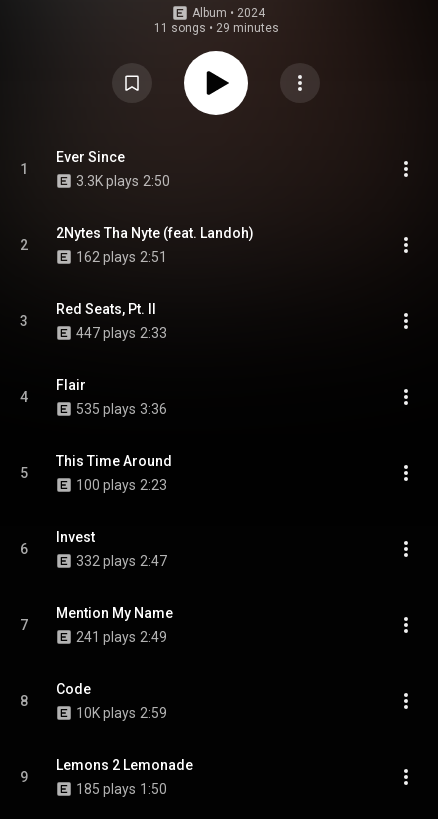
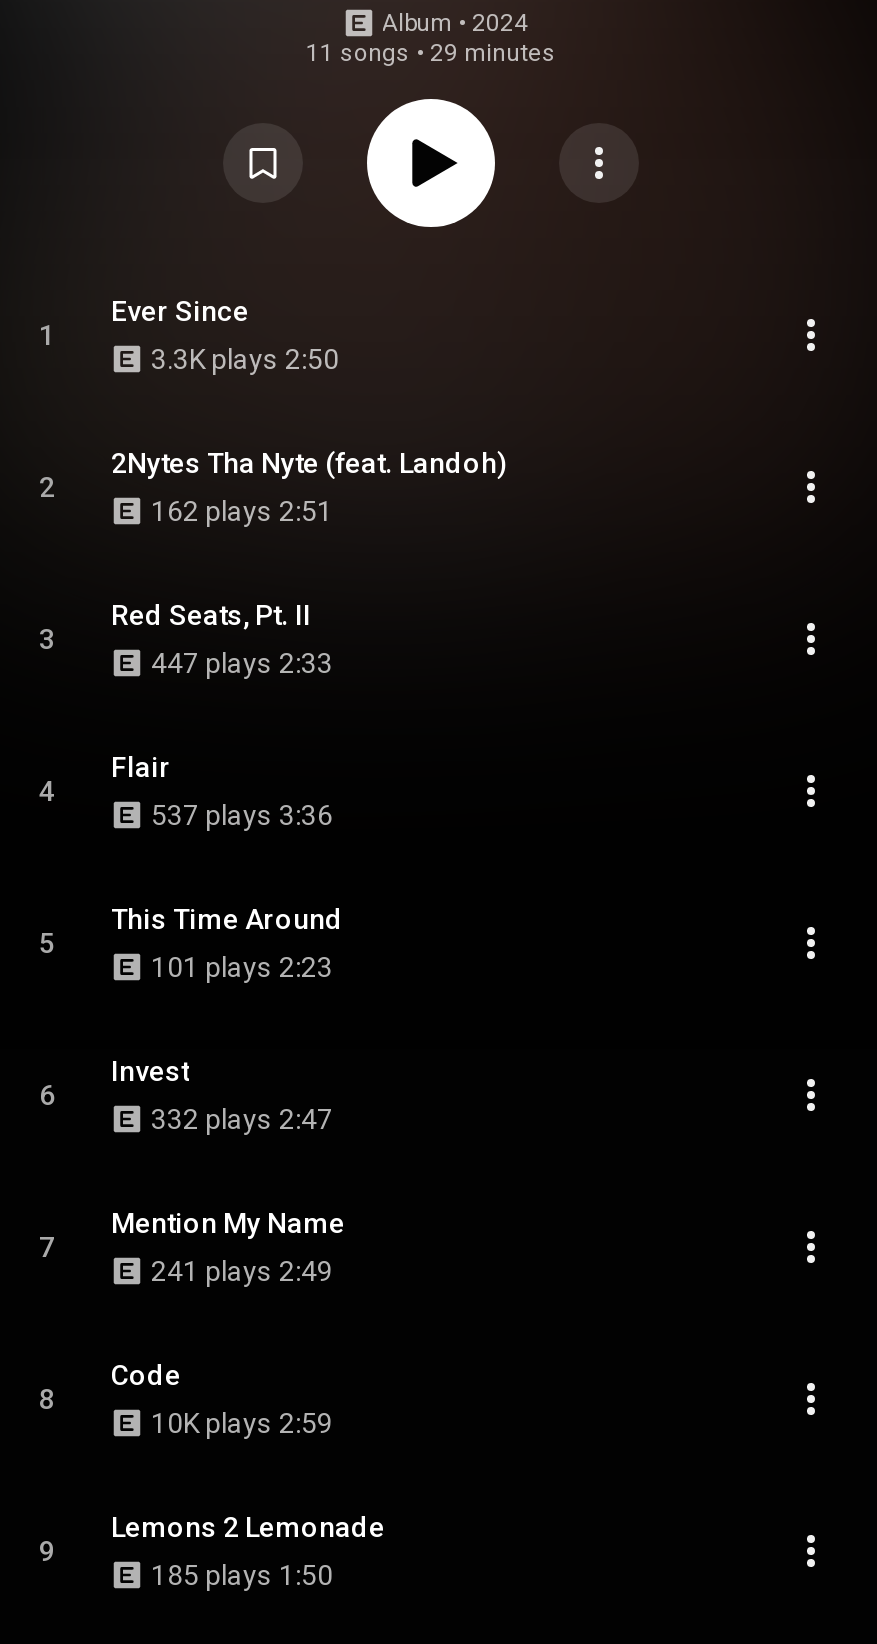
- 535 plays 3:36
+ 537 plays 3:36

- 100 plays 2:23
+ 101 plays 2:23
